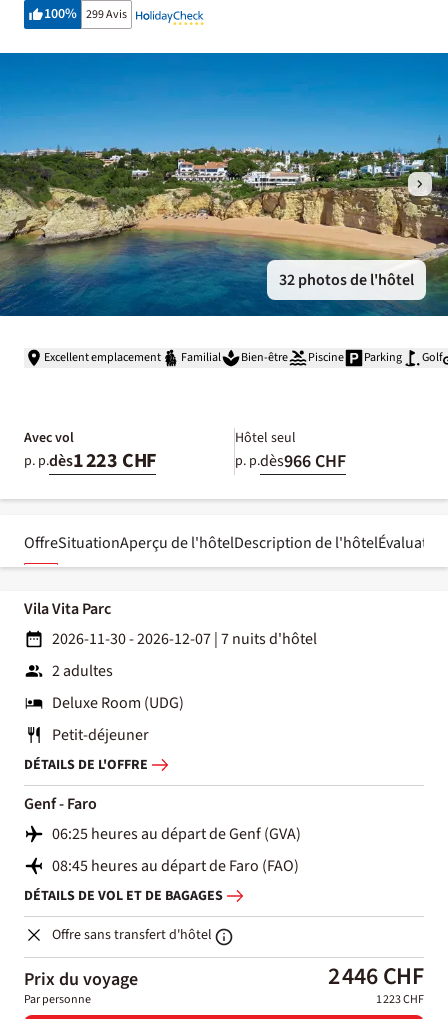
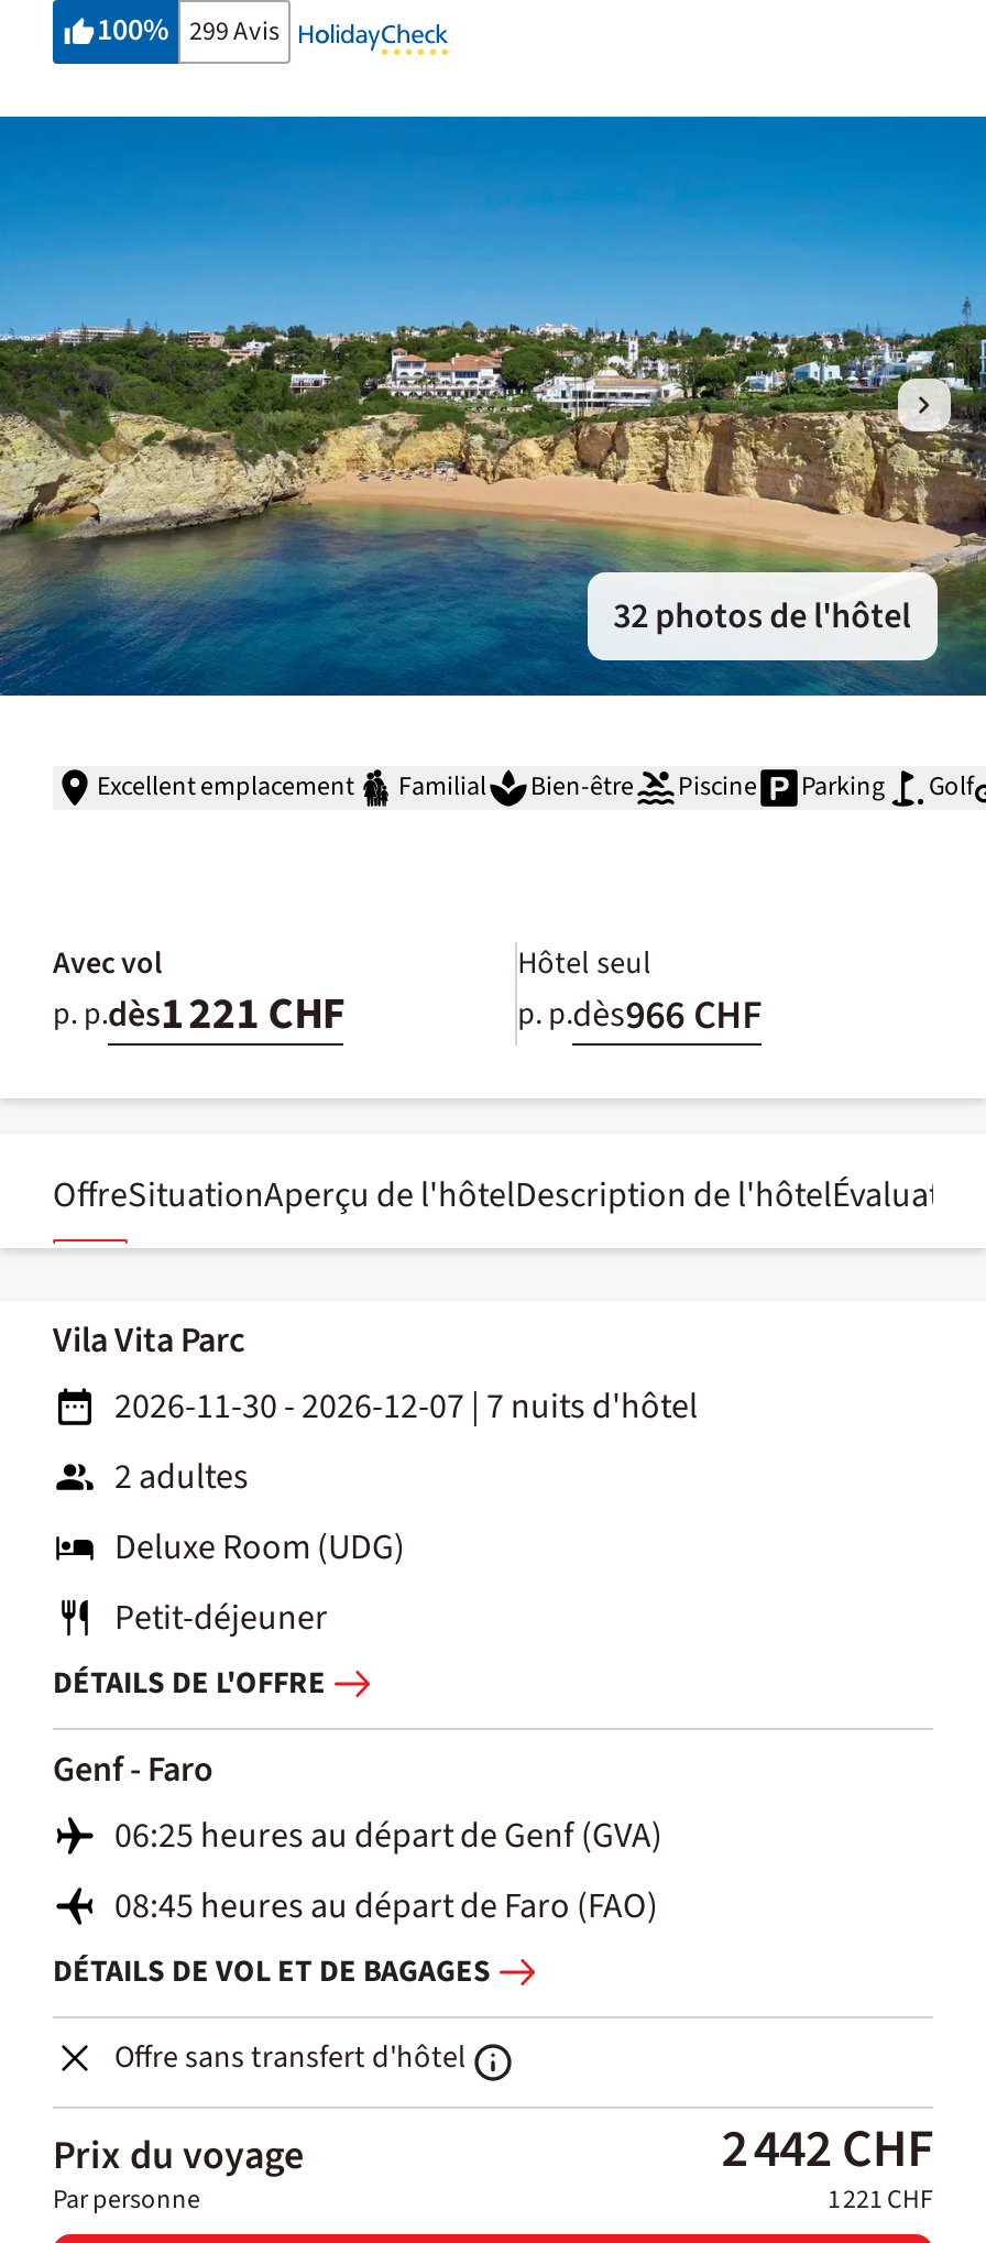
- p. p.dès1 223 CHF
+ p. p.dès1 221 CHF

- 2 446 CHF
+ 2 442 CHF

- 1 223 CHF
+ 1 221 CHF
